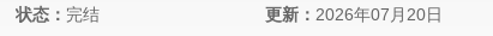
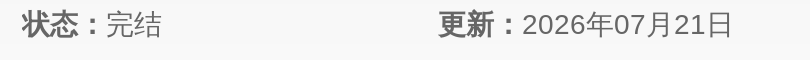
- 更新：2026年07月20日
+ 更新：2026年07月21日
